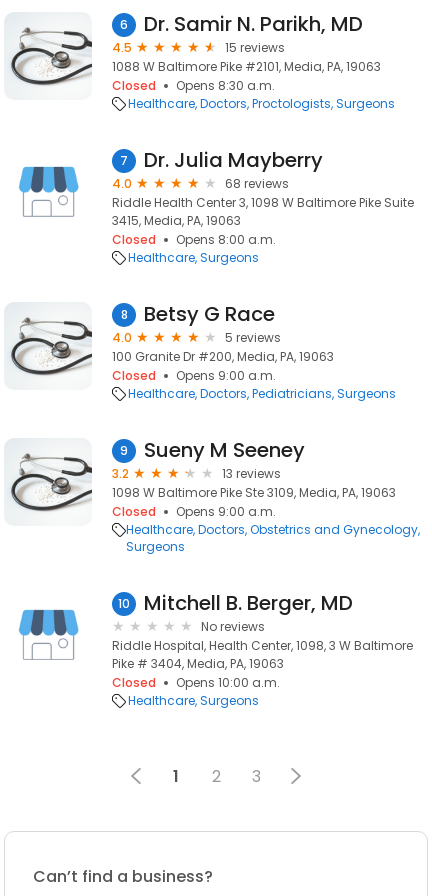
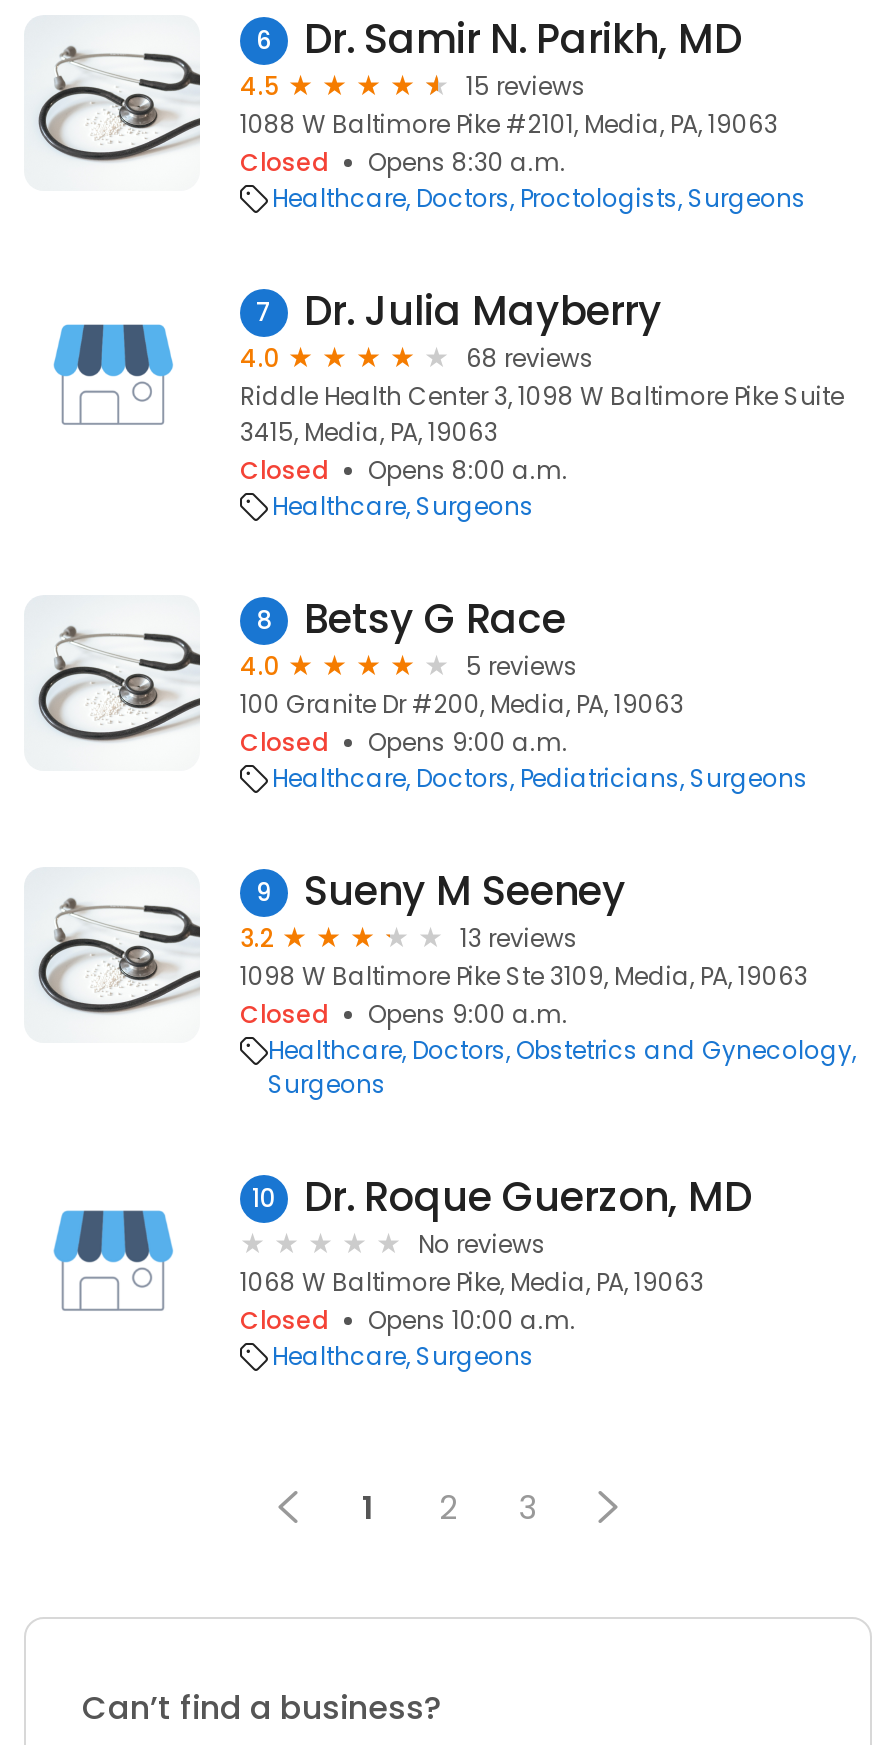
- Mitchell B. Berger, MD
+ Dr. Roque Guerzon, MD

- Riddle Hospital, Health Center, 1098, 3 W Baltimore
- Pike # 3404, Media, PA, 19063
+ 1068 W Baltimore Pike, Media, PA, 19063
